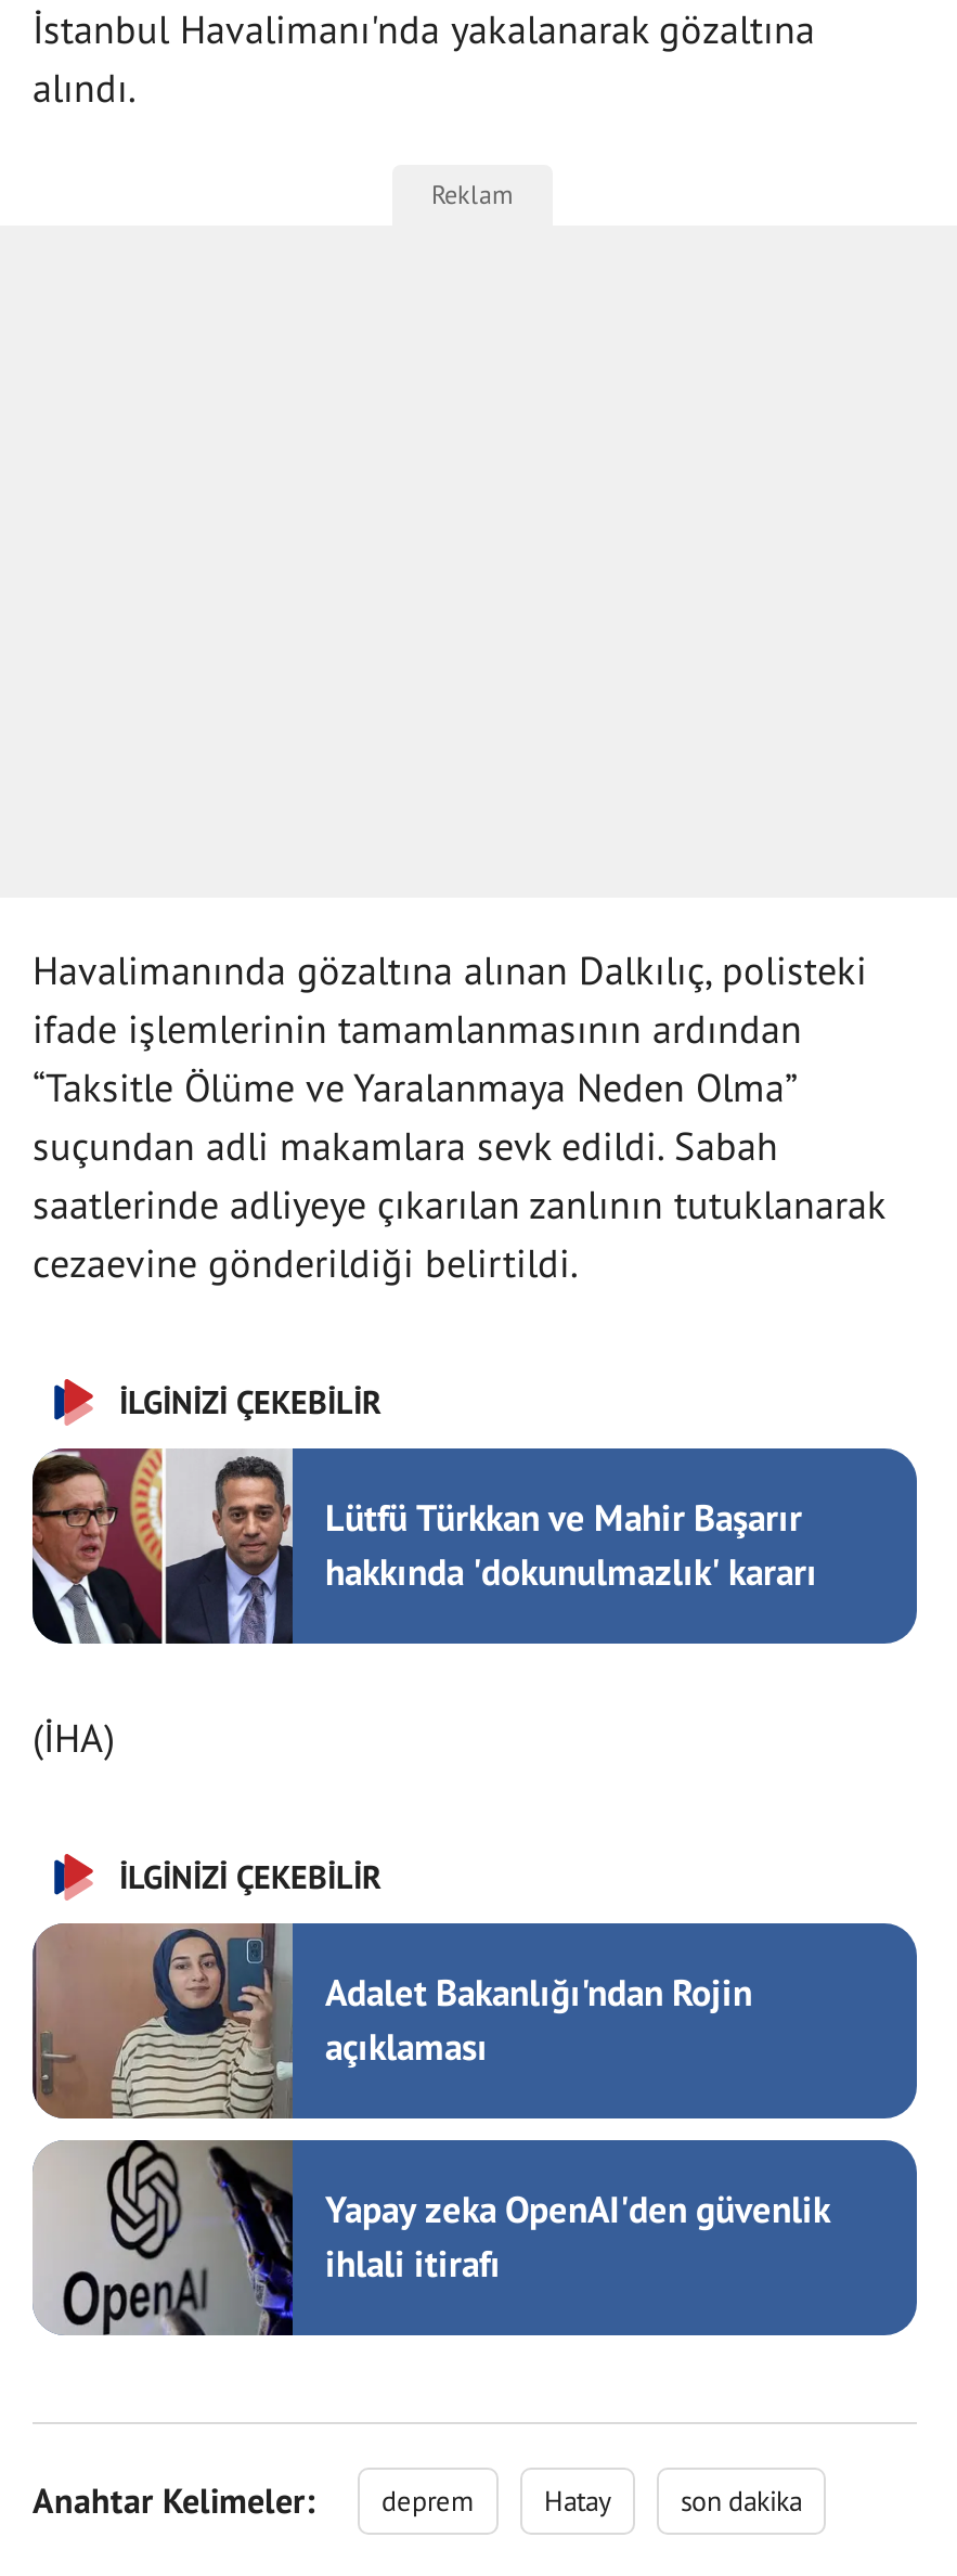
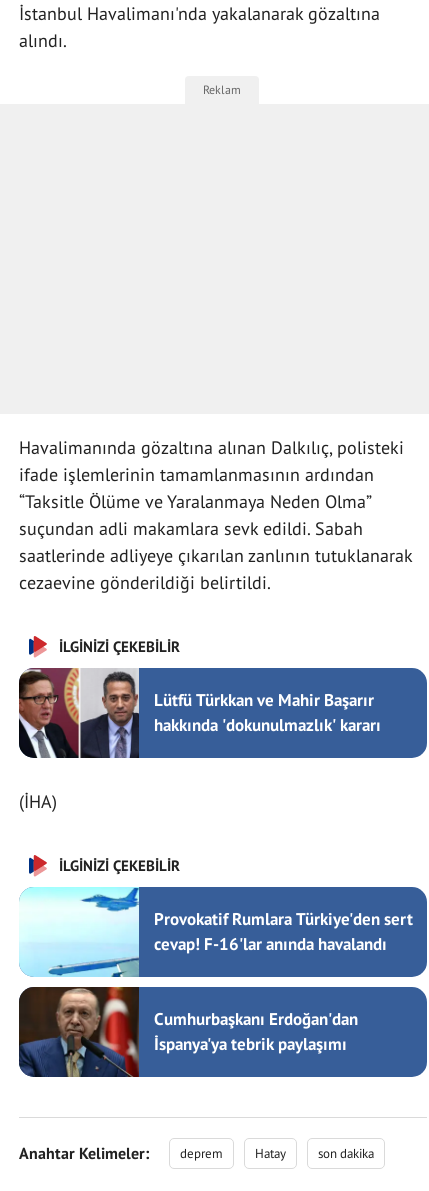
- [image]
- Adalet Bakanlığı'ndan Rojin
- açıklaması
+ [image]
+ Provokatif Rumlara Türkiye'den sert
+ cevap! F-16'lar anında havalandı

- [image]
- Yapay zeka OpenAI'den güvenlik
- ihlali itirafı
+ [image]
+ Cumhurbaşkanı Erdoğan'dan
+ İspanya'ya tebrik paylaşımı
